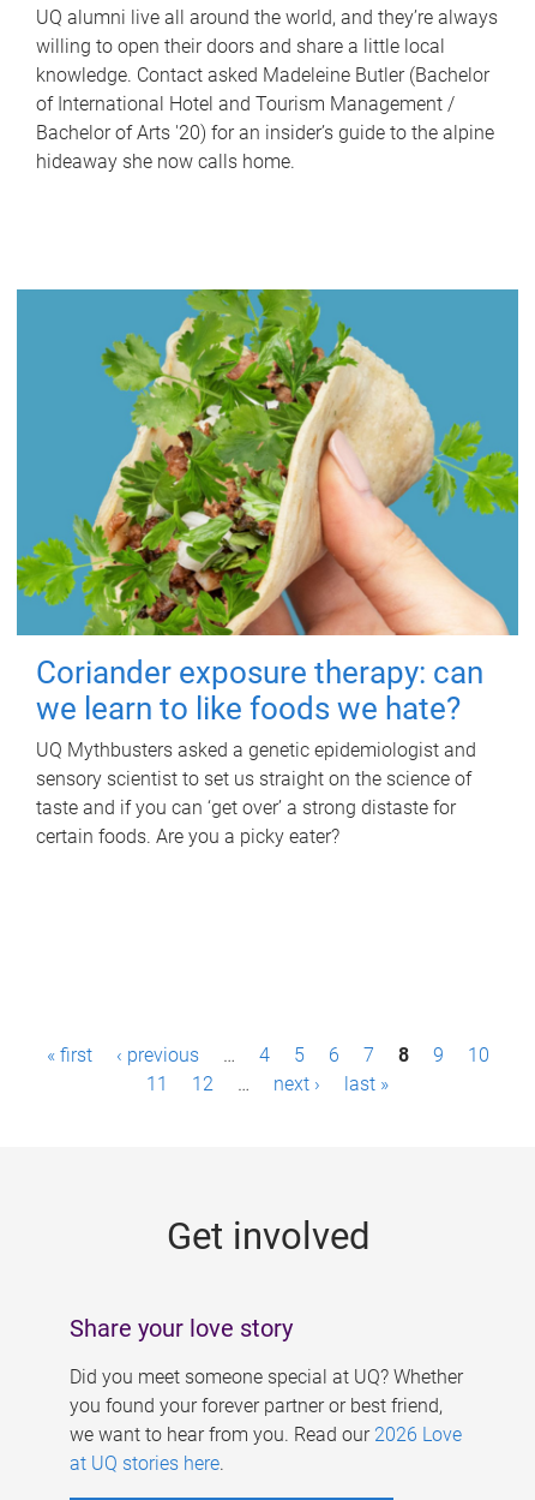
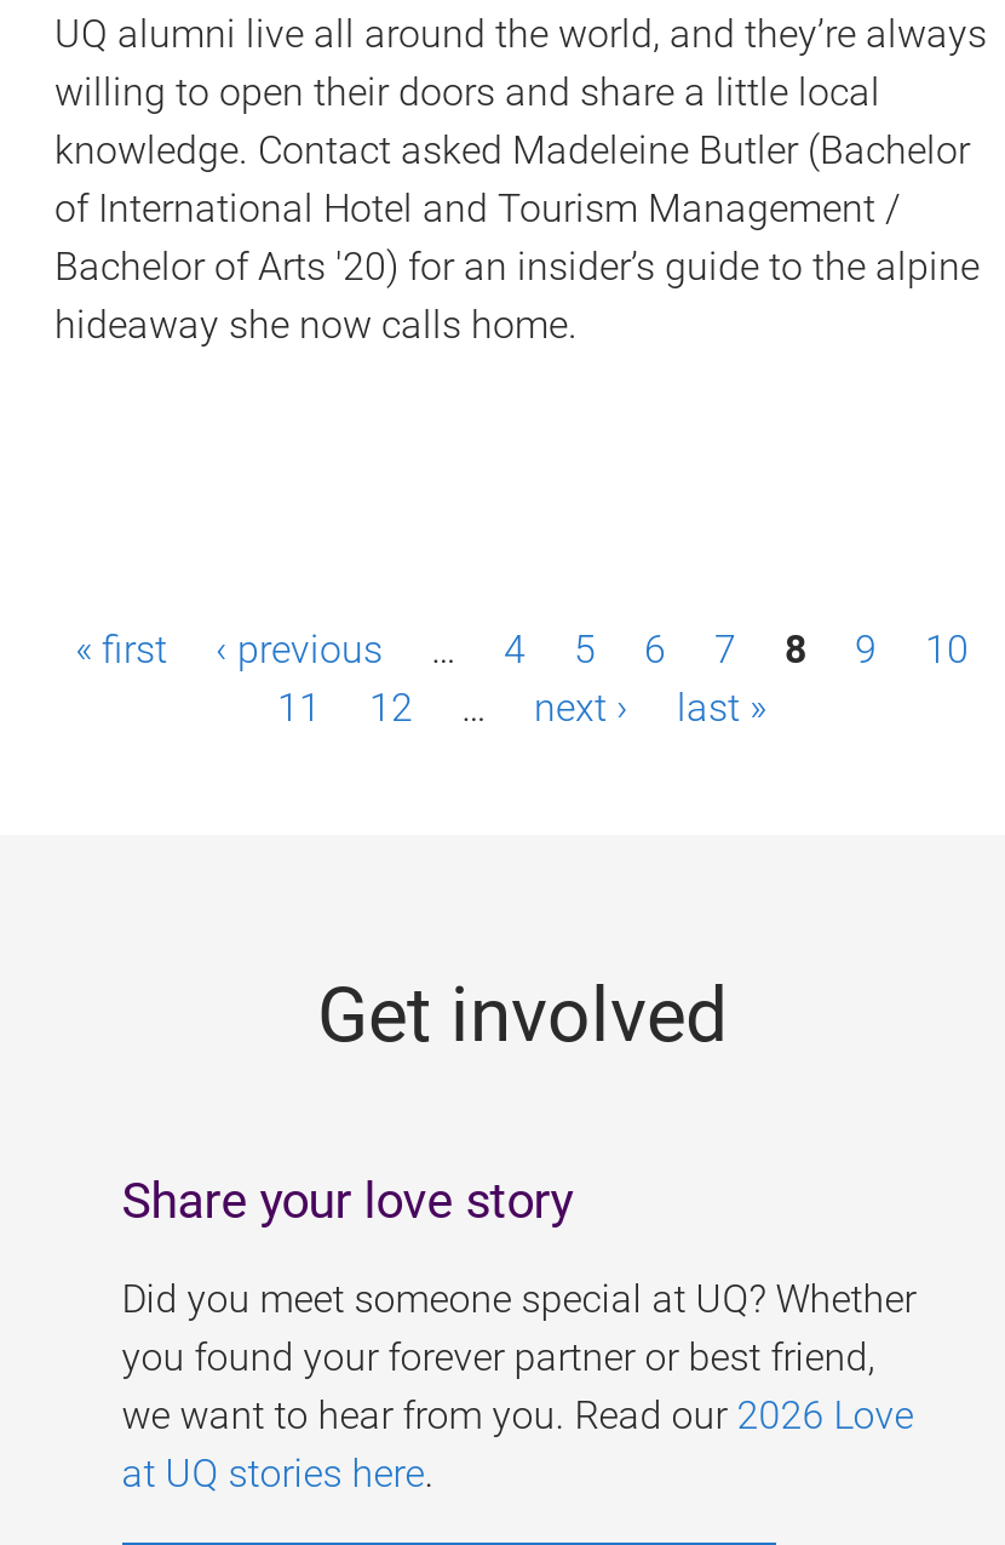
- [image]
- Coriander exposure therapy: can
- we learn to like foods we hate?
- UQ Mythbusters asked a genetic epidemiologist and
- sensory scientist to set us straight on the science of
- taste and if you can ‘get over’ a strong distaste for
- certain foods. Are you a picky eater?
